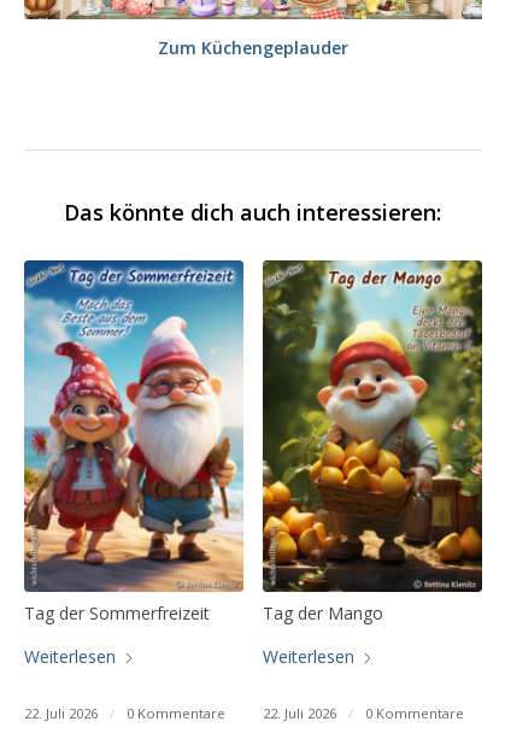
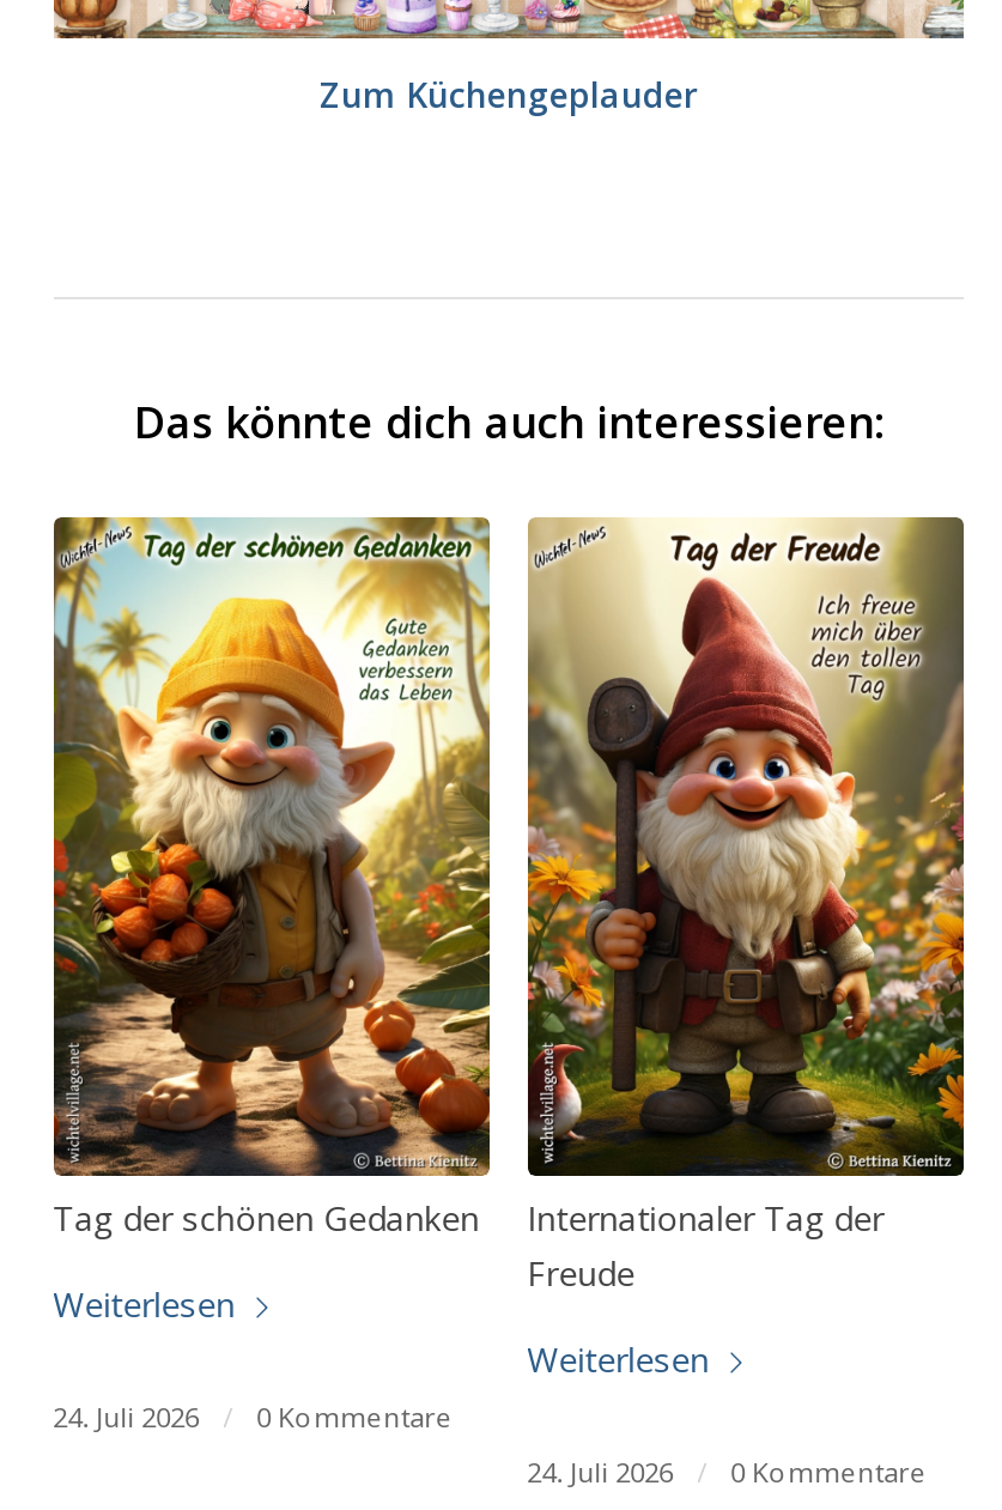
- [image]
- Tag der Sommerfreizeit
+ [image]
+ Tag der schönen Gedanken

- [image]
- Tag der Mango
+ [image]
+ Internationaler Tag der
+ Freude

- 22. Juli 2026
+ 24. Juli 2026

- 22. Juli 2026
+ 24. Juli 2026
